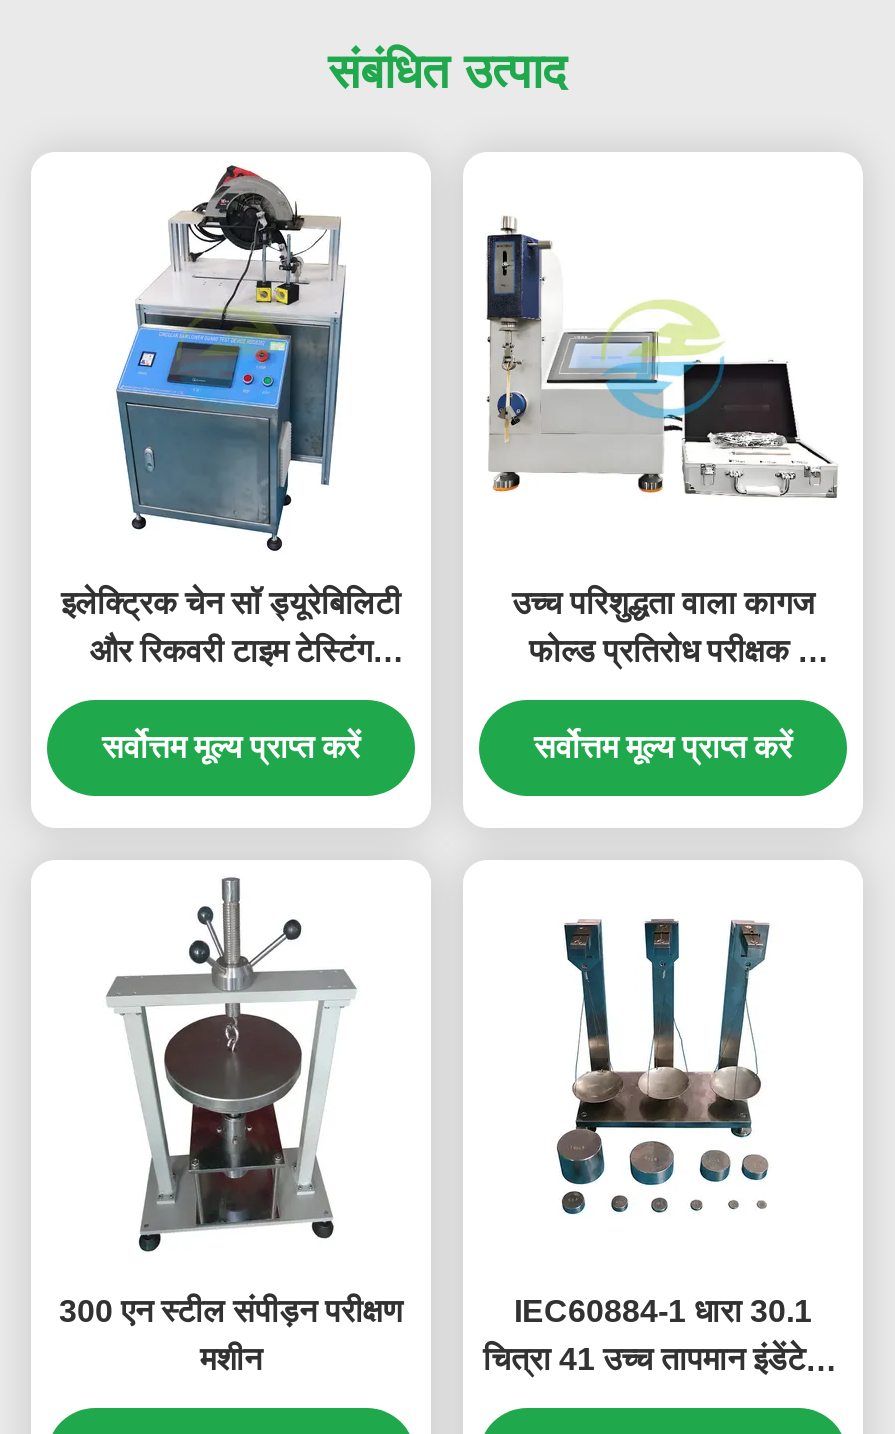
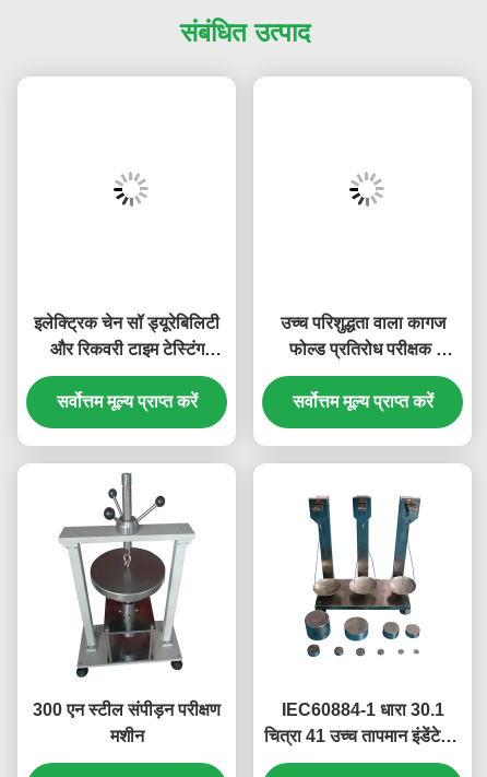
- [image]

- [image]
